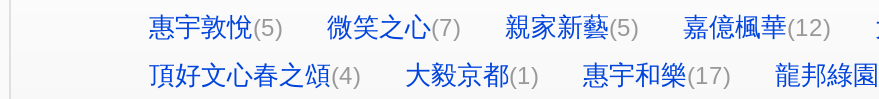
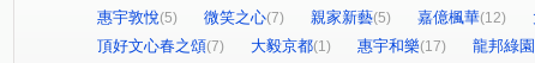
- 頂好文心春之頌(4)
+ 頂好文心春之頌(7)
